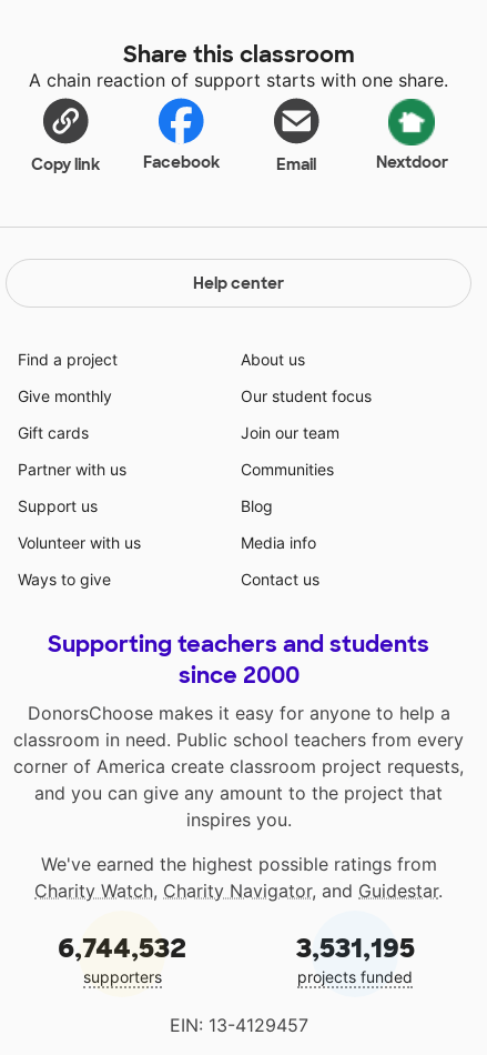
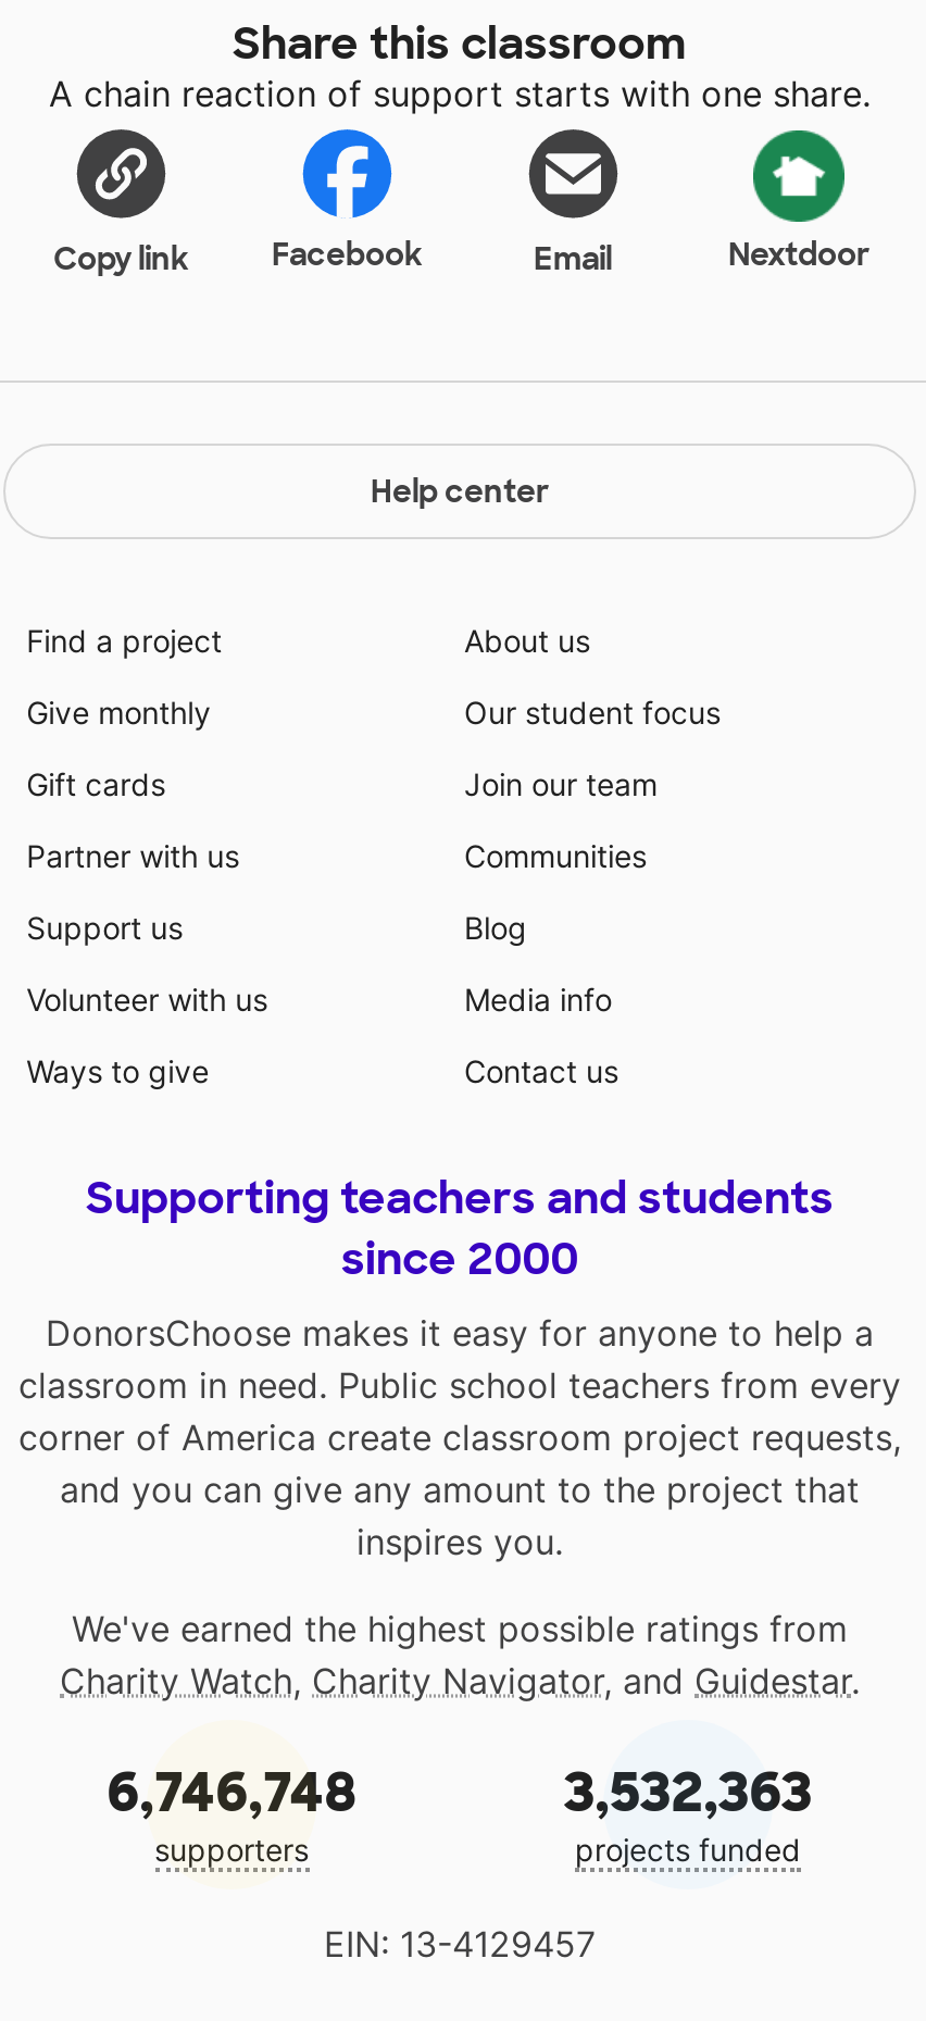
- 6,744,532
+ 6,746,748

- 3,531,195
+ 3,532,363
